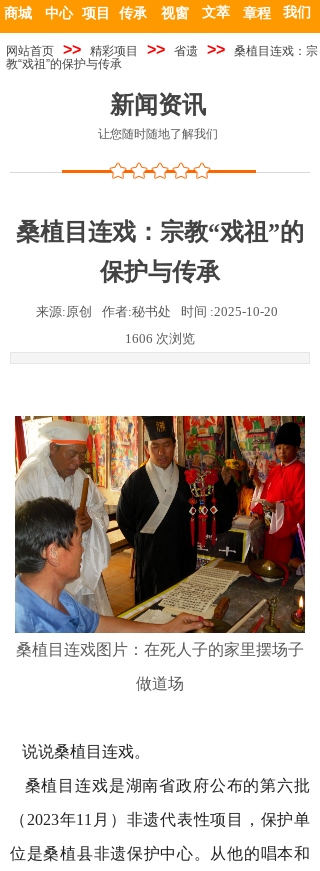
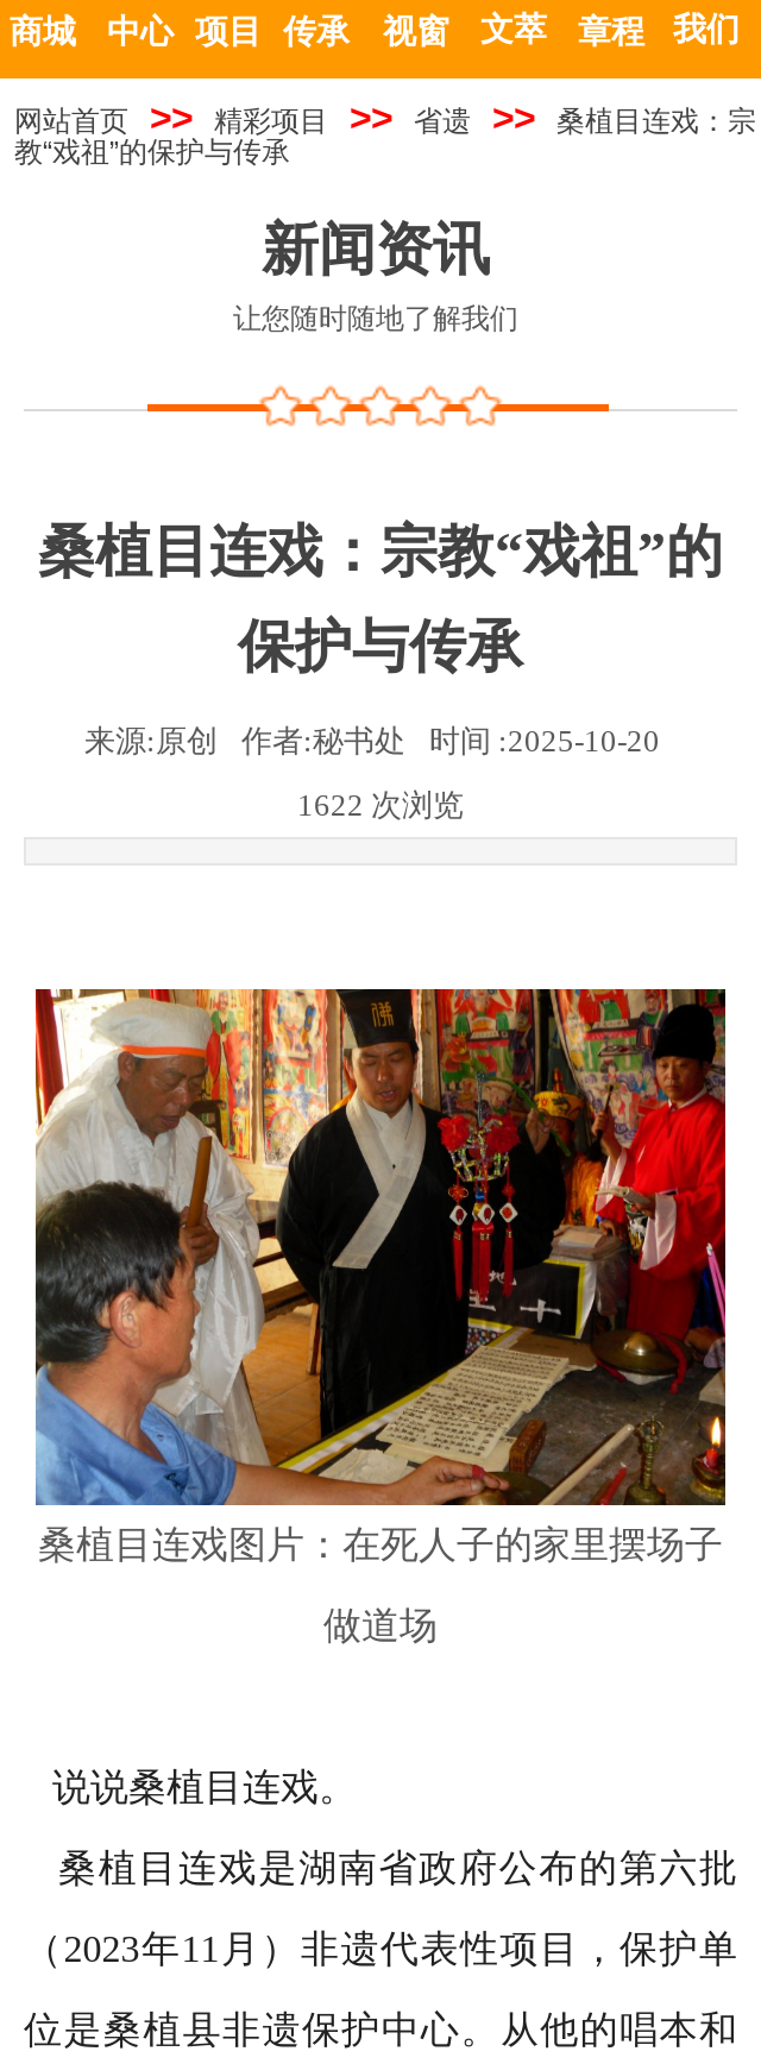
- 1606次浏览
+ 1622次浏览
